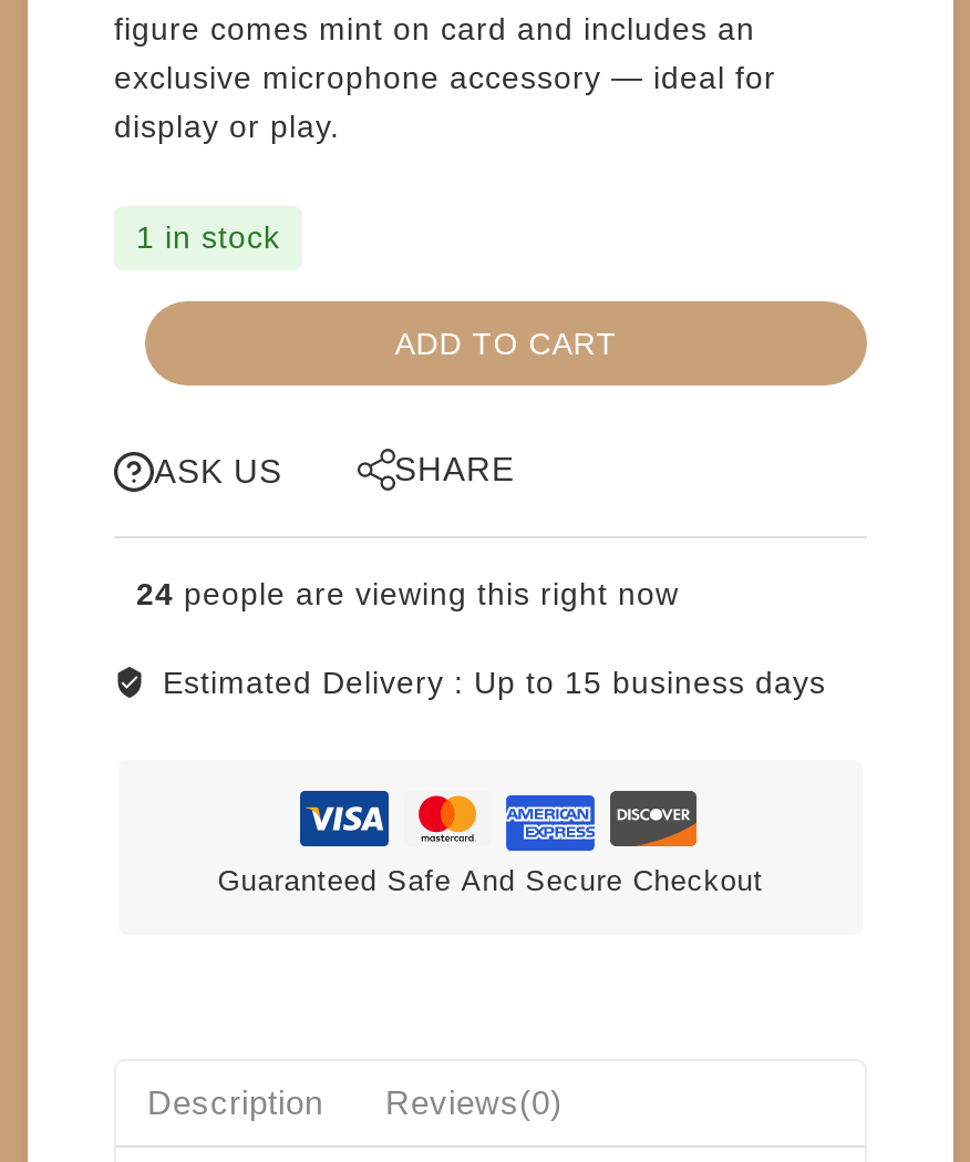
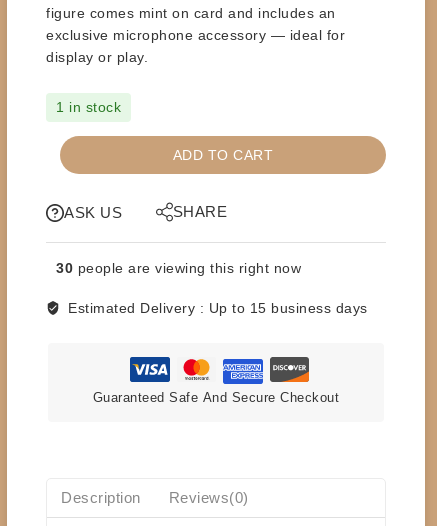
- 24 people are viewing this right now
+ 30 people are viewing this right now
